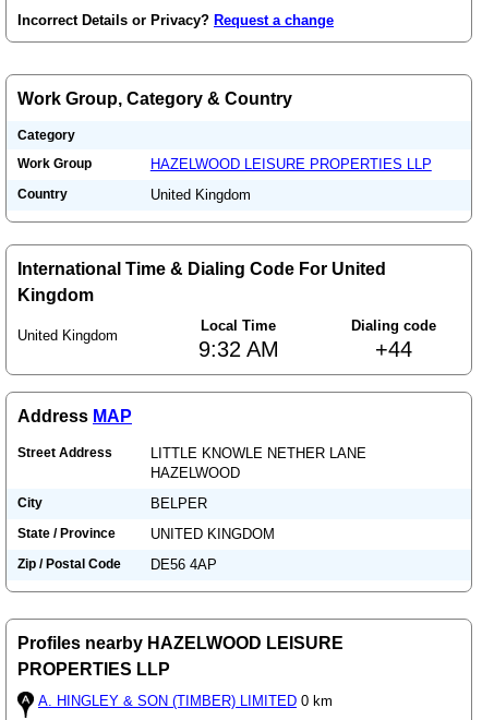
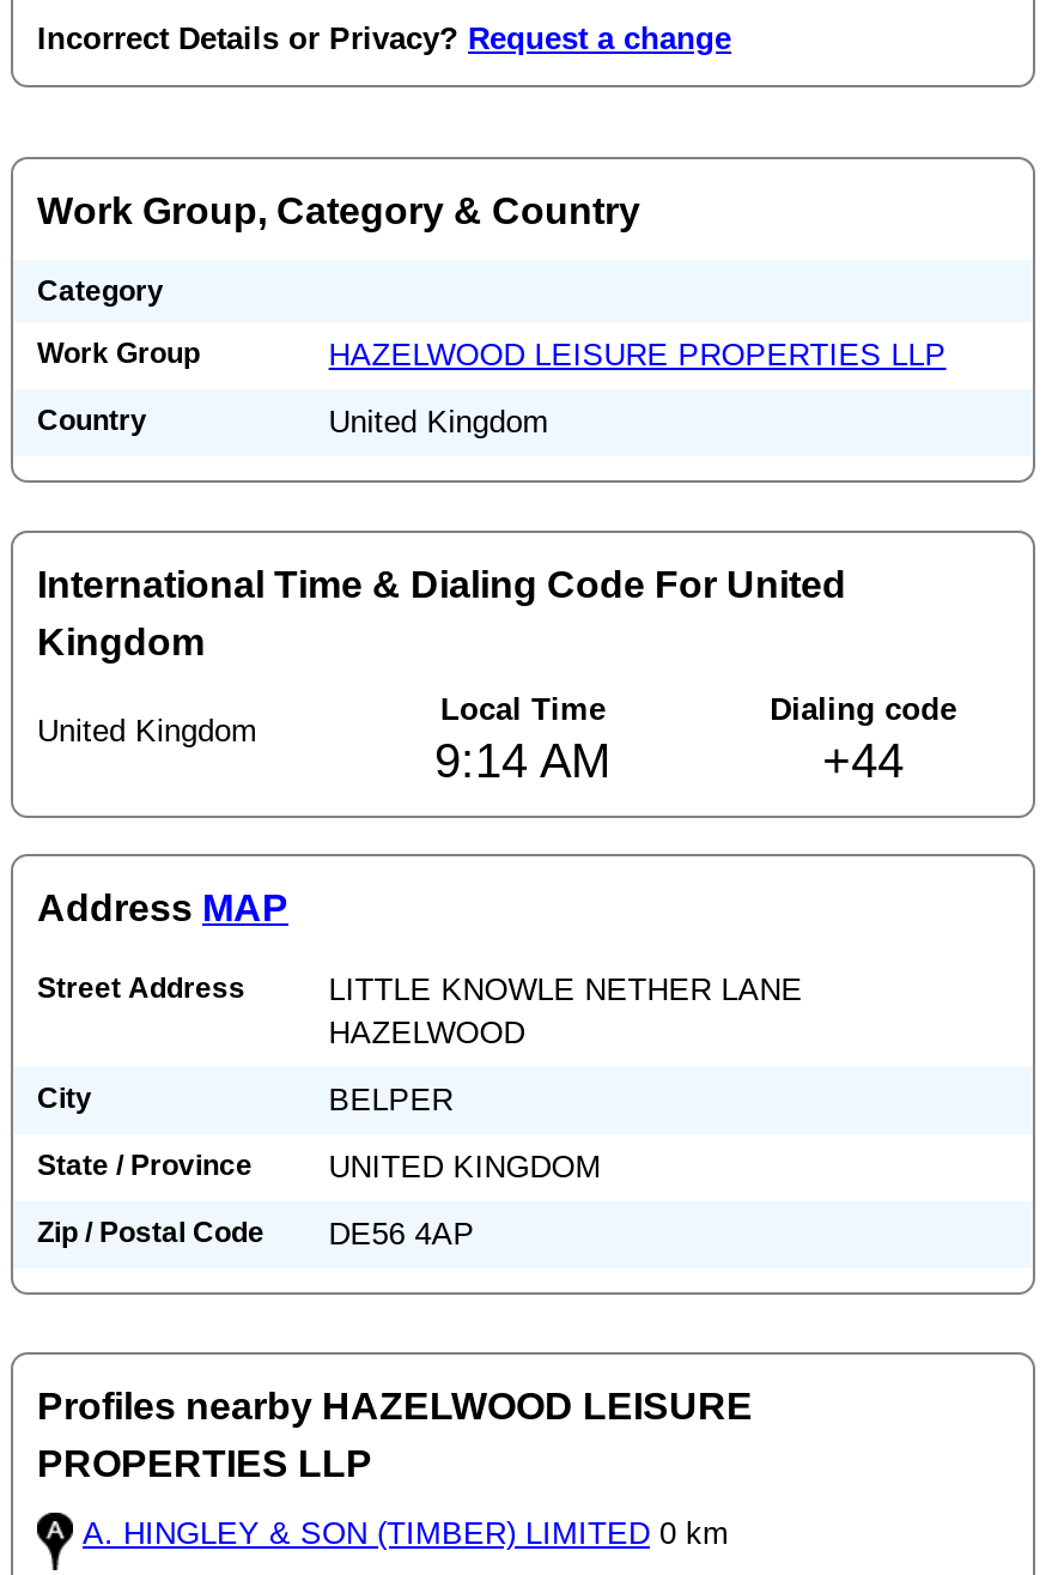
- 9:32 AM
+ 9:14 AM
